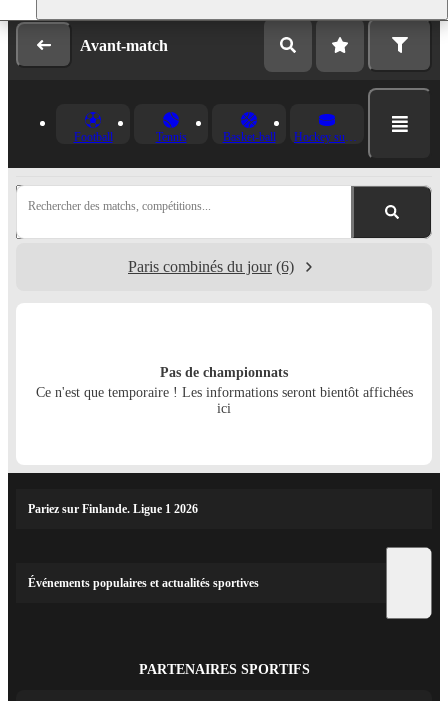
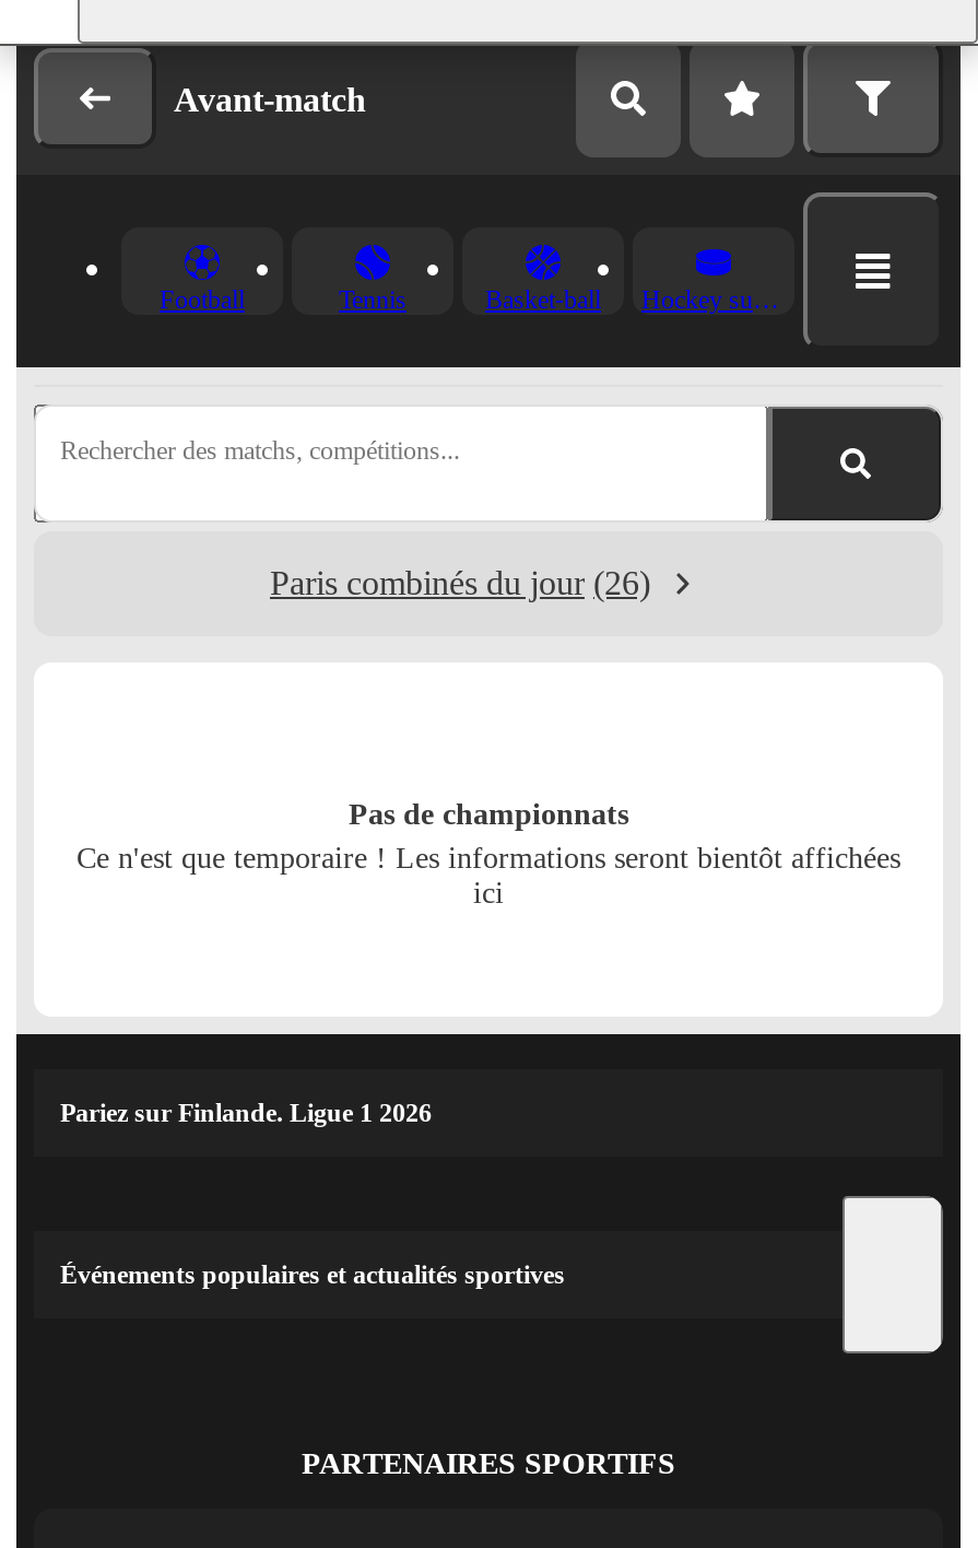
- Paris combinés du jour (6)
+ Paris combinés du jour (26)
